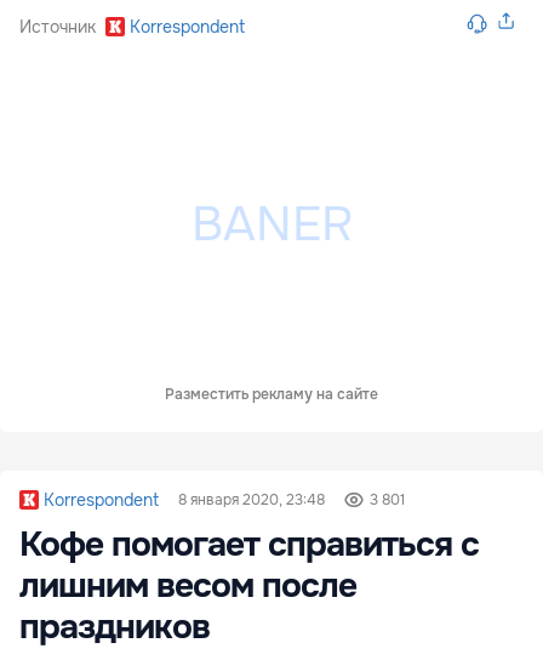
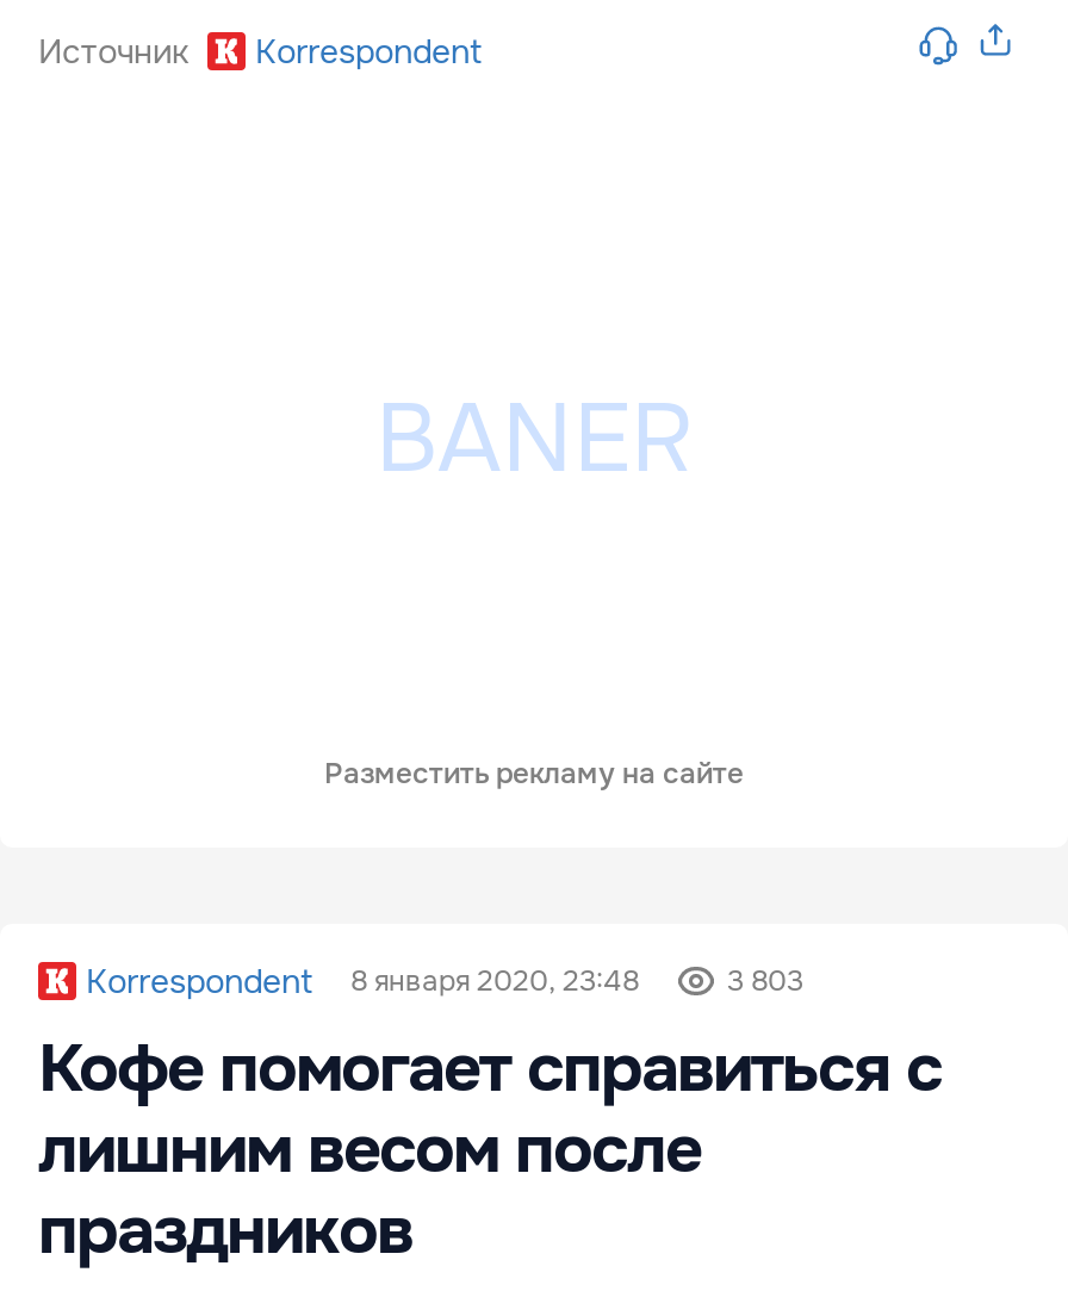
- 3 801
+ 3 803
